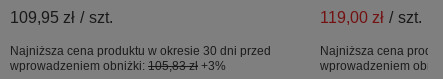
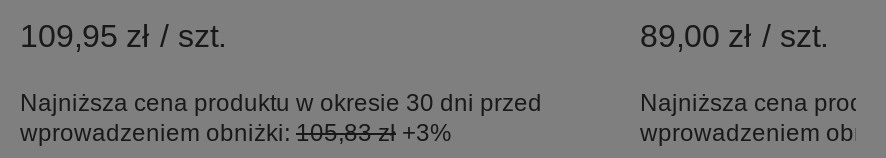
- 119,00 zł / szt.
+ 89,00 zł / szt.
